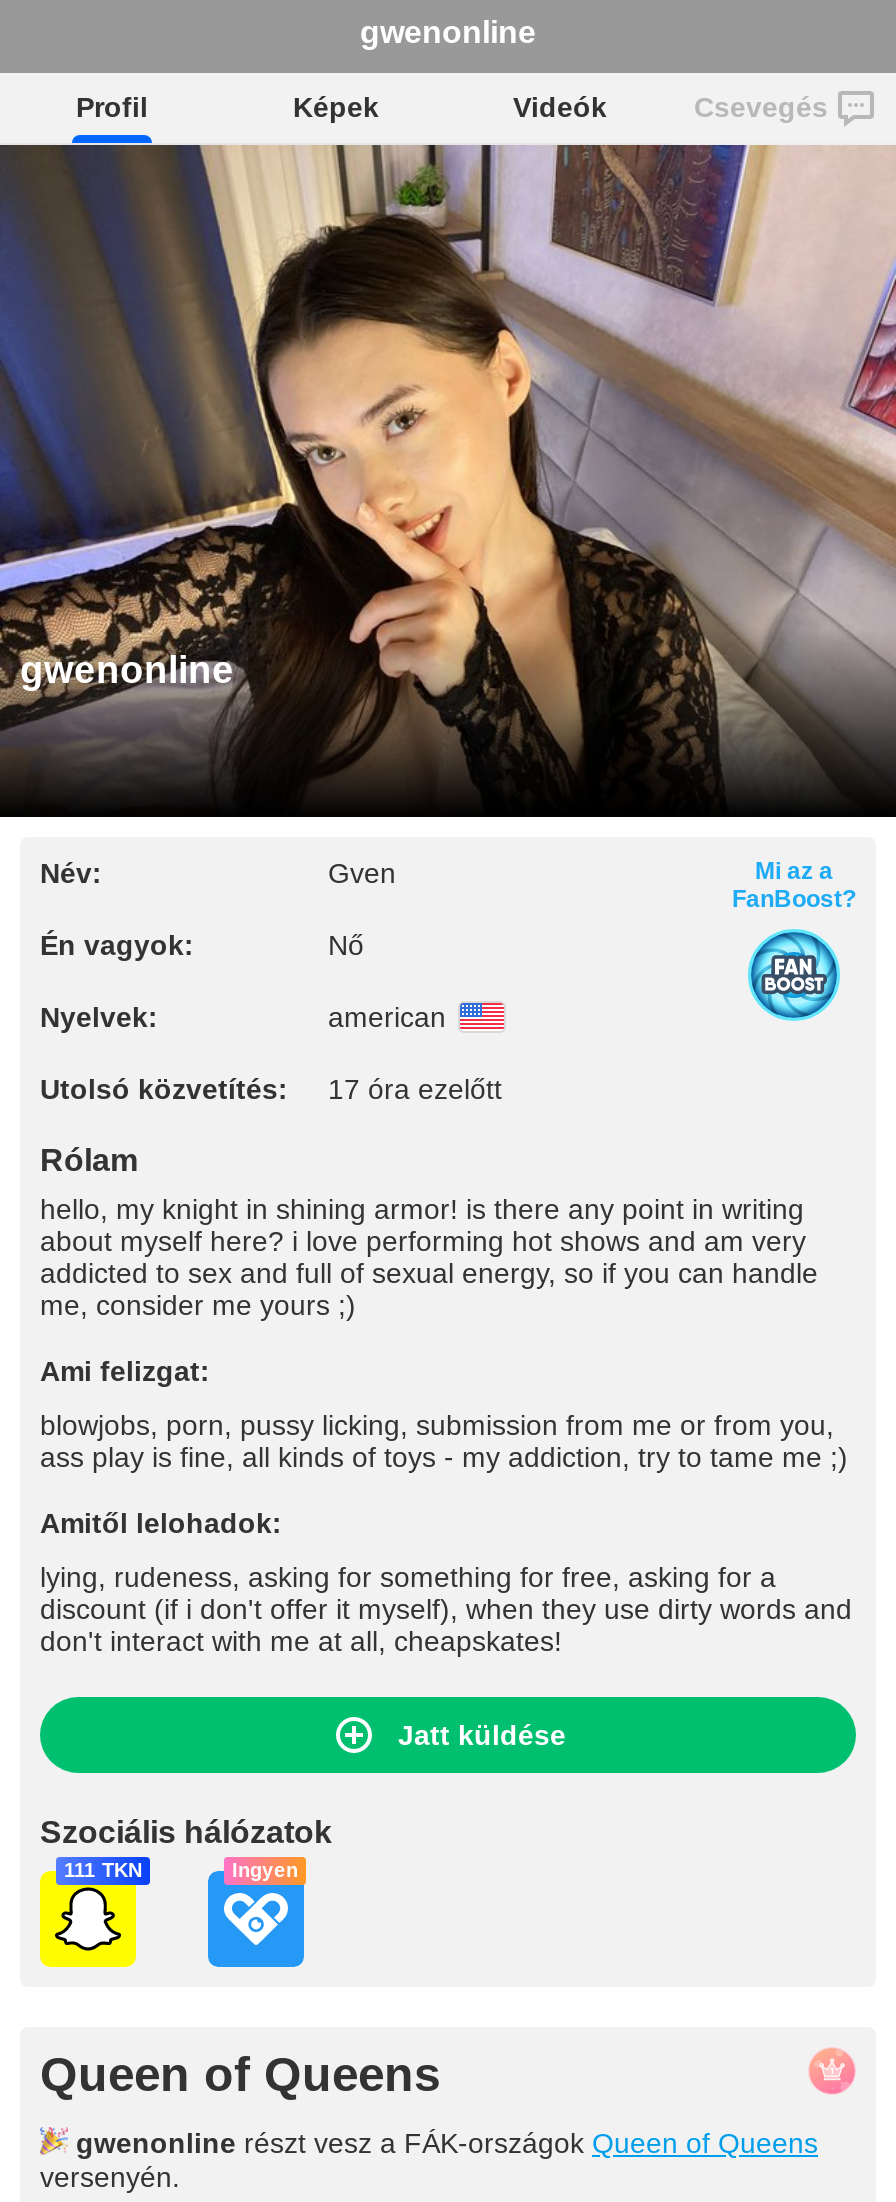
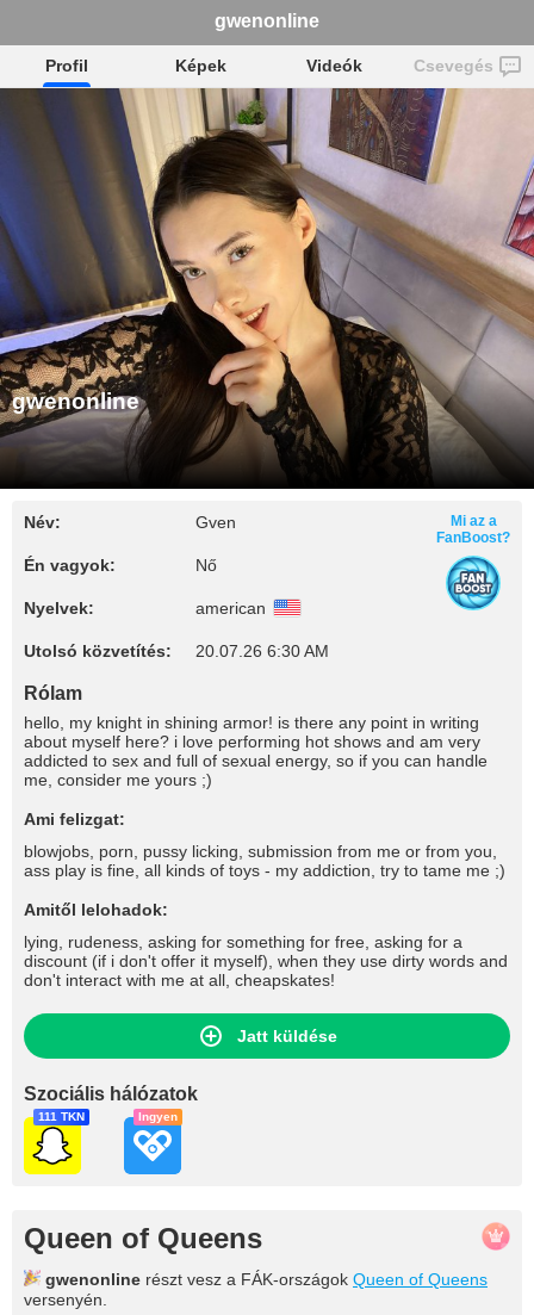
- Utolsó közvetítés: 17 óra ezelőtt
+ Utolsó közvetítés: 20.07.26 6:30 AM
